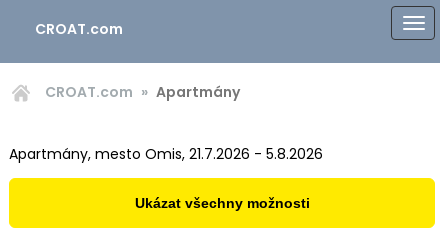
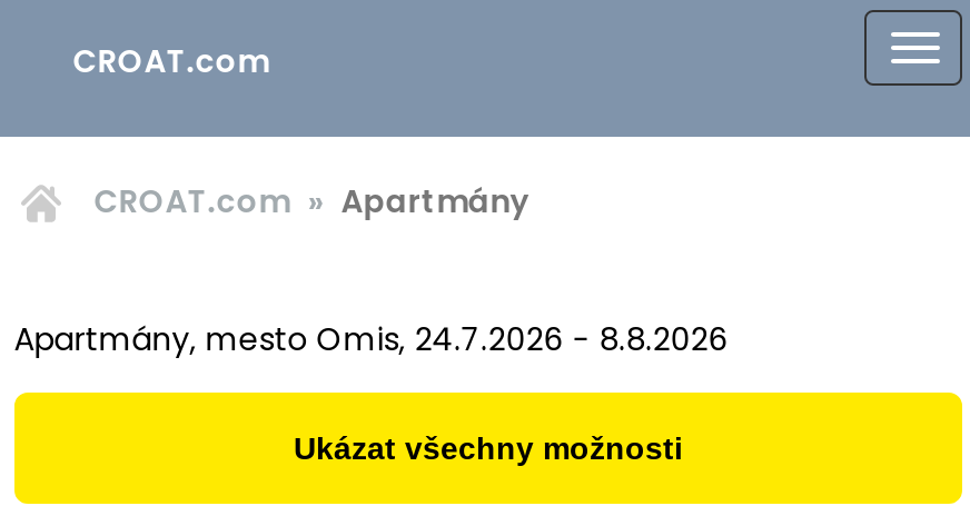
- Apartmány, mesto Omis, 21.7.2026 - 5.8.2026
+ Apartmány, mesto Omis, 24.7.2026 - 8.8.2026
